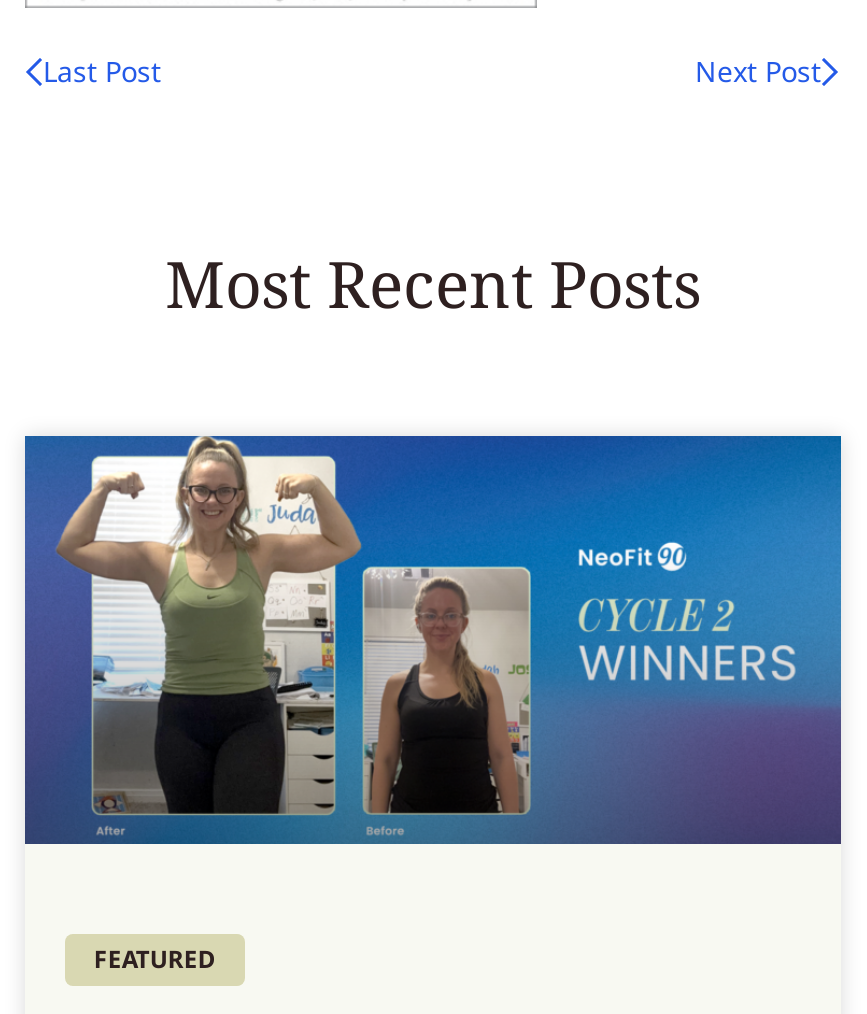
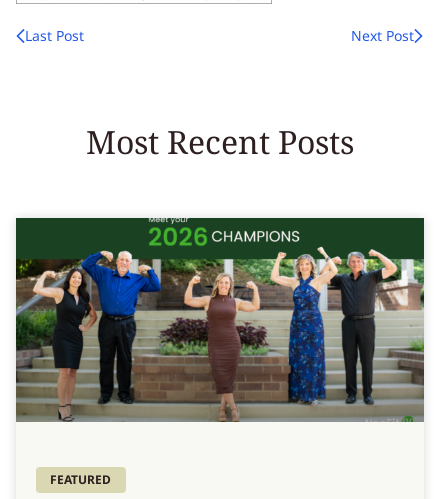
- [image]
+ [image]
